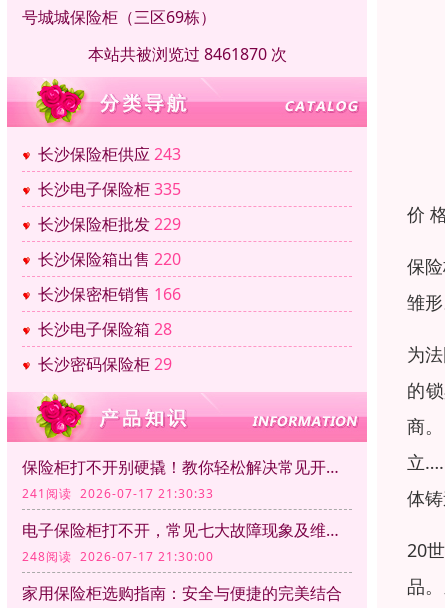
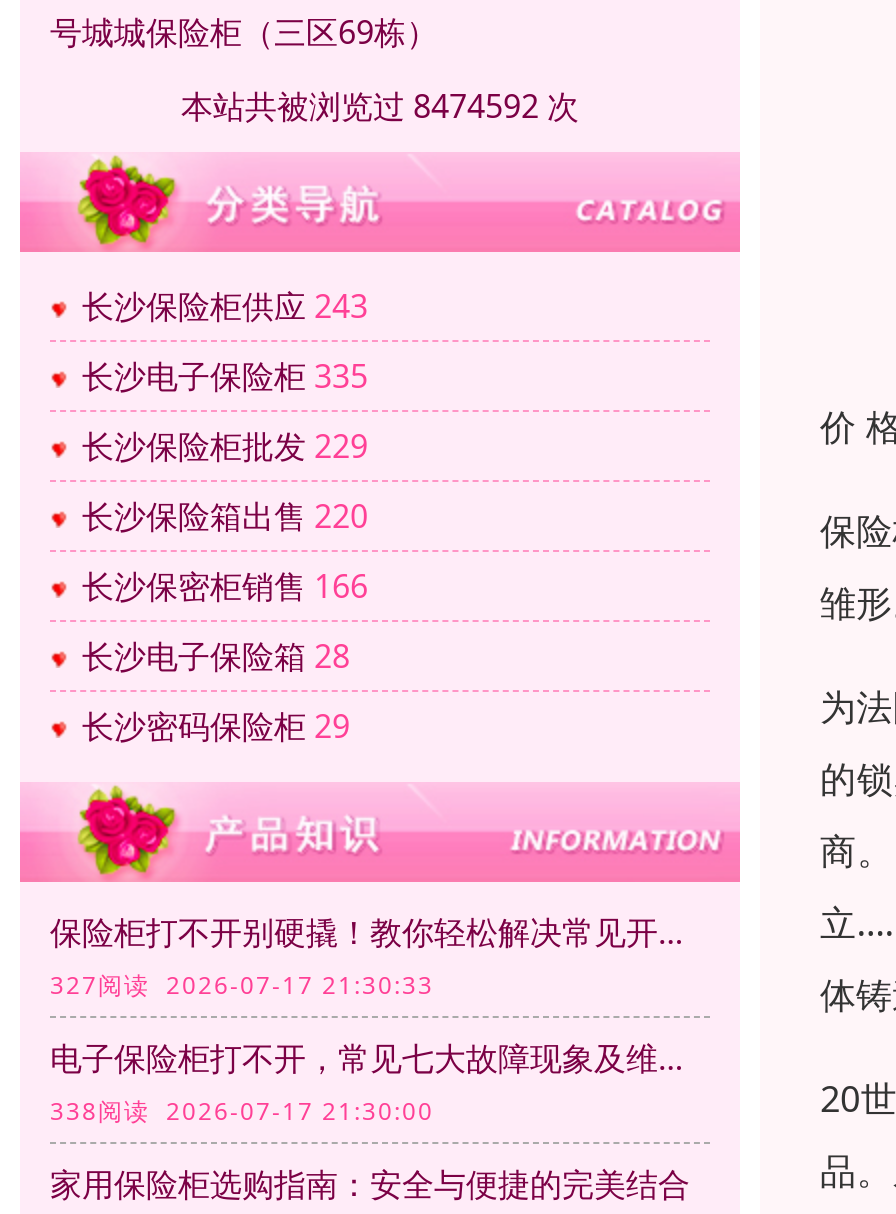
- 本站共被浏览过 8461870 次
+ 本站共被浏览过 8474592 次

- 241阅读 2026-07-17 21:30:33
+ 327阅读 2026-07-17 21:30:33

- 248阅读 2026-07-17 21:30:00
+ 338阅读 2026-07-17 21:30:00
